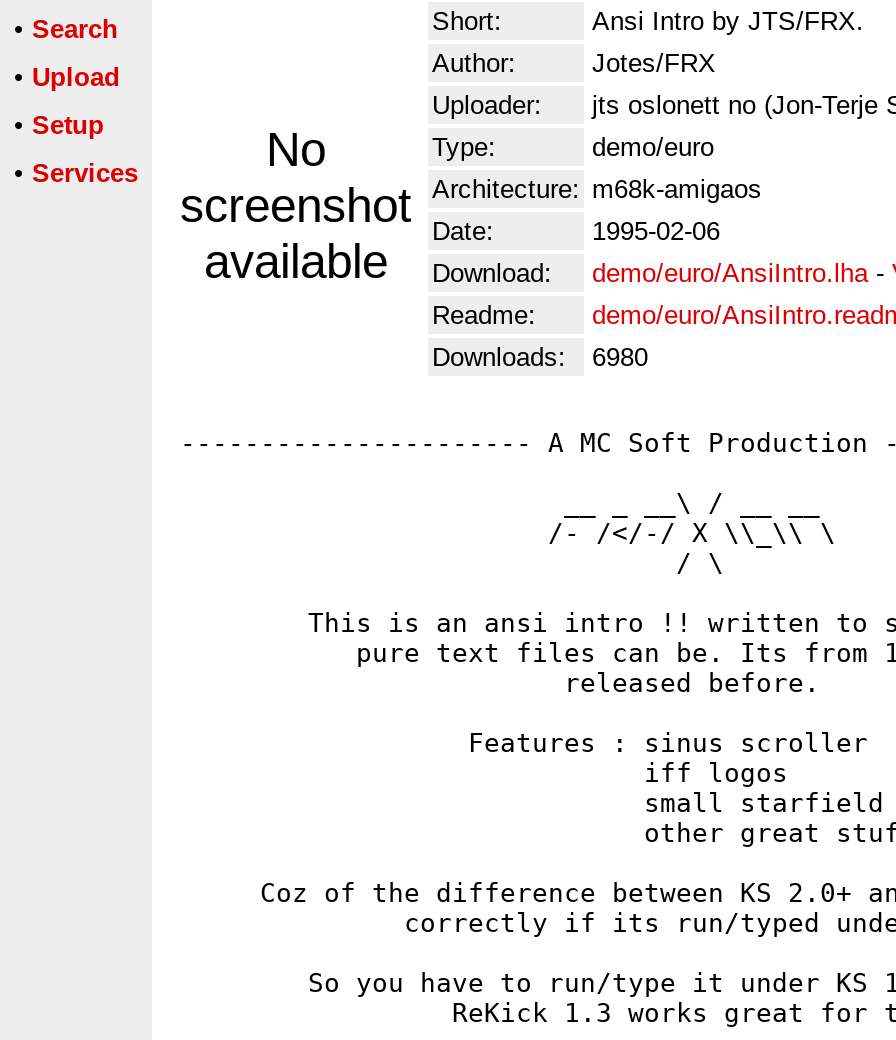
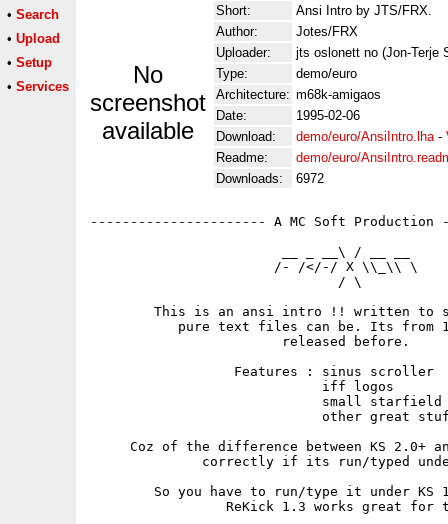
- Downloads: 6980
+ Downloads: 6972
